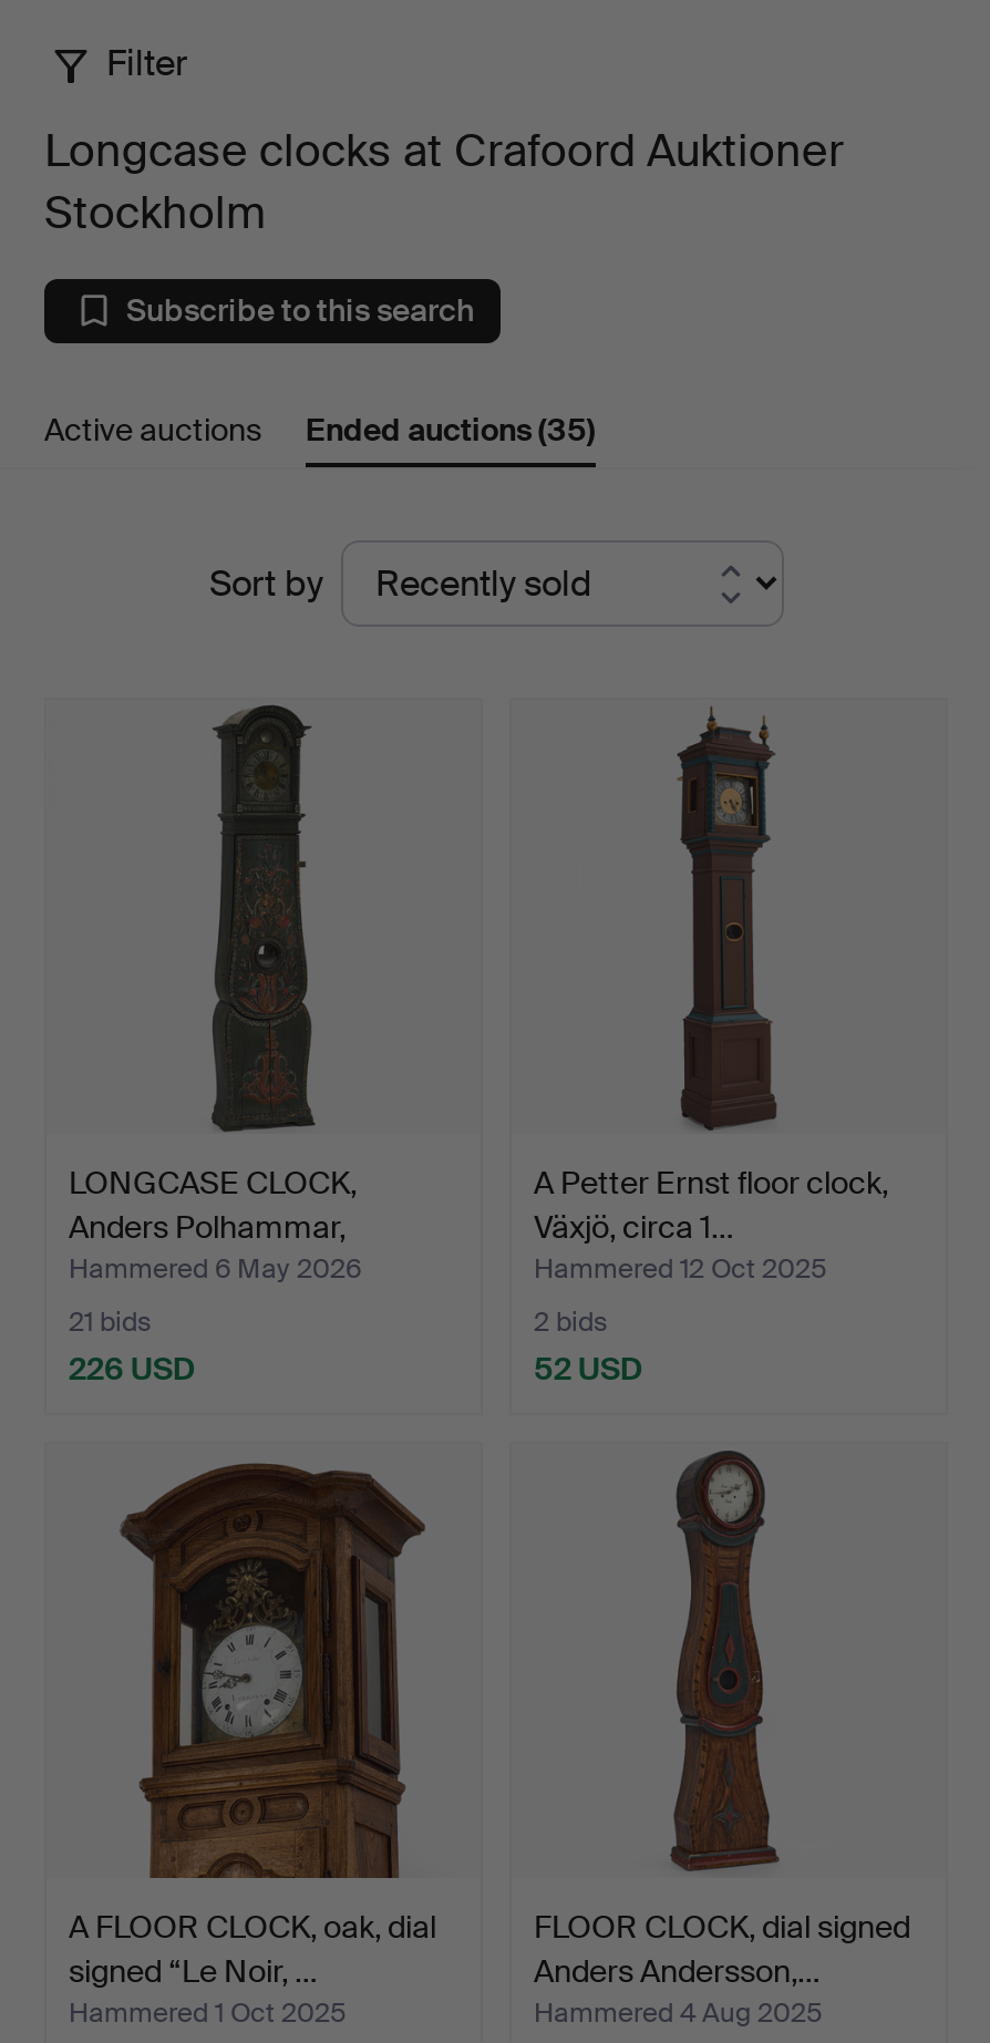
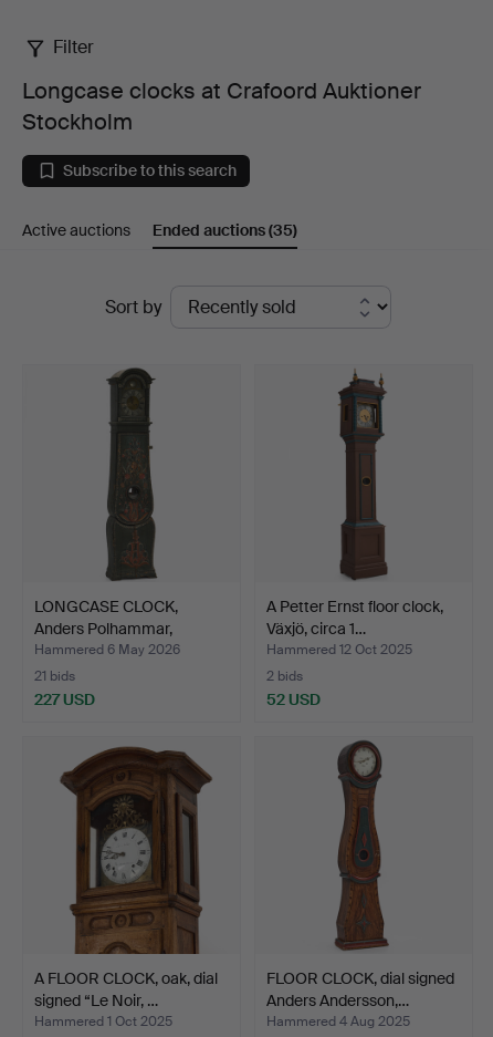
- 226 USD
+ 227 USD
